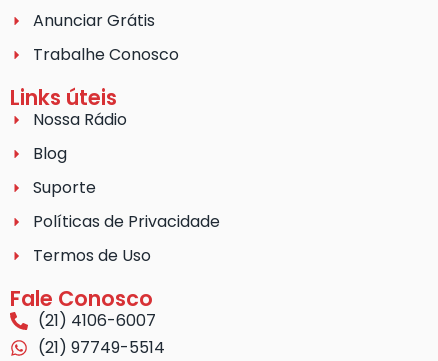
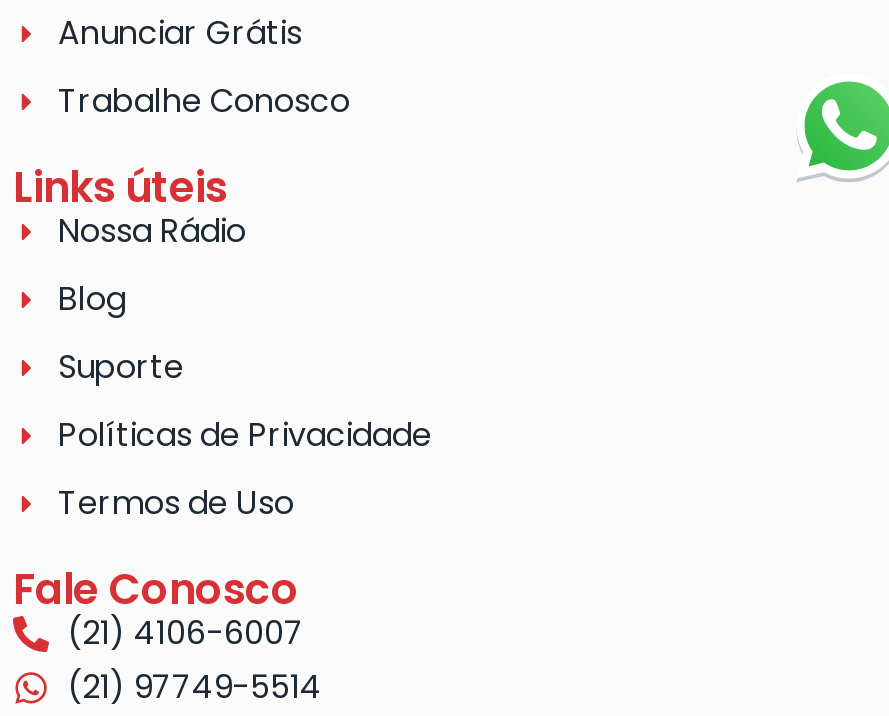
+ [image]
